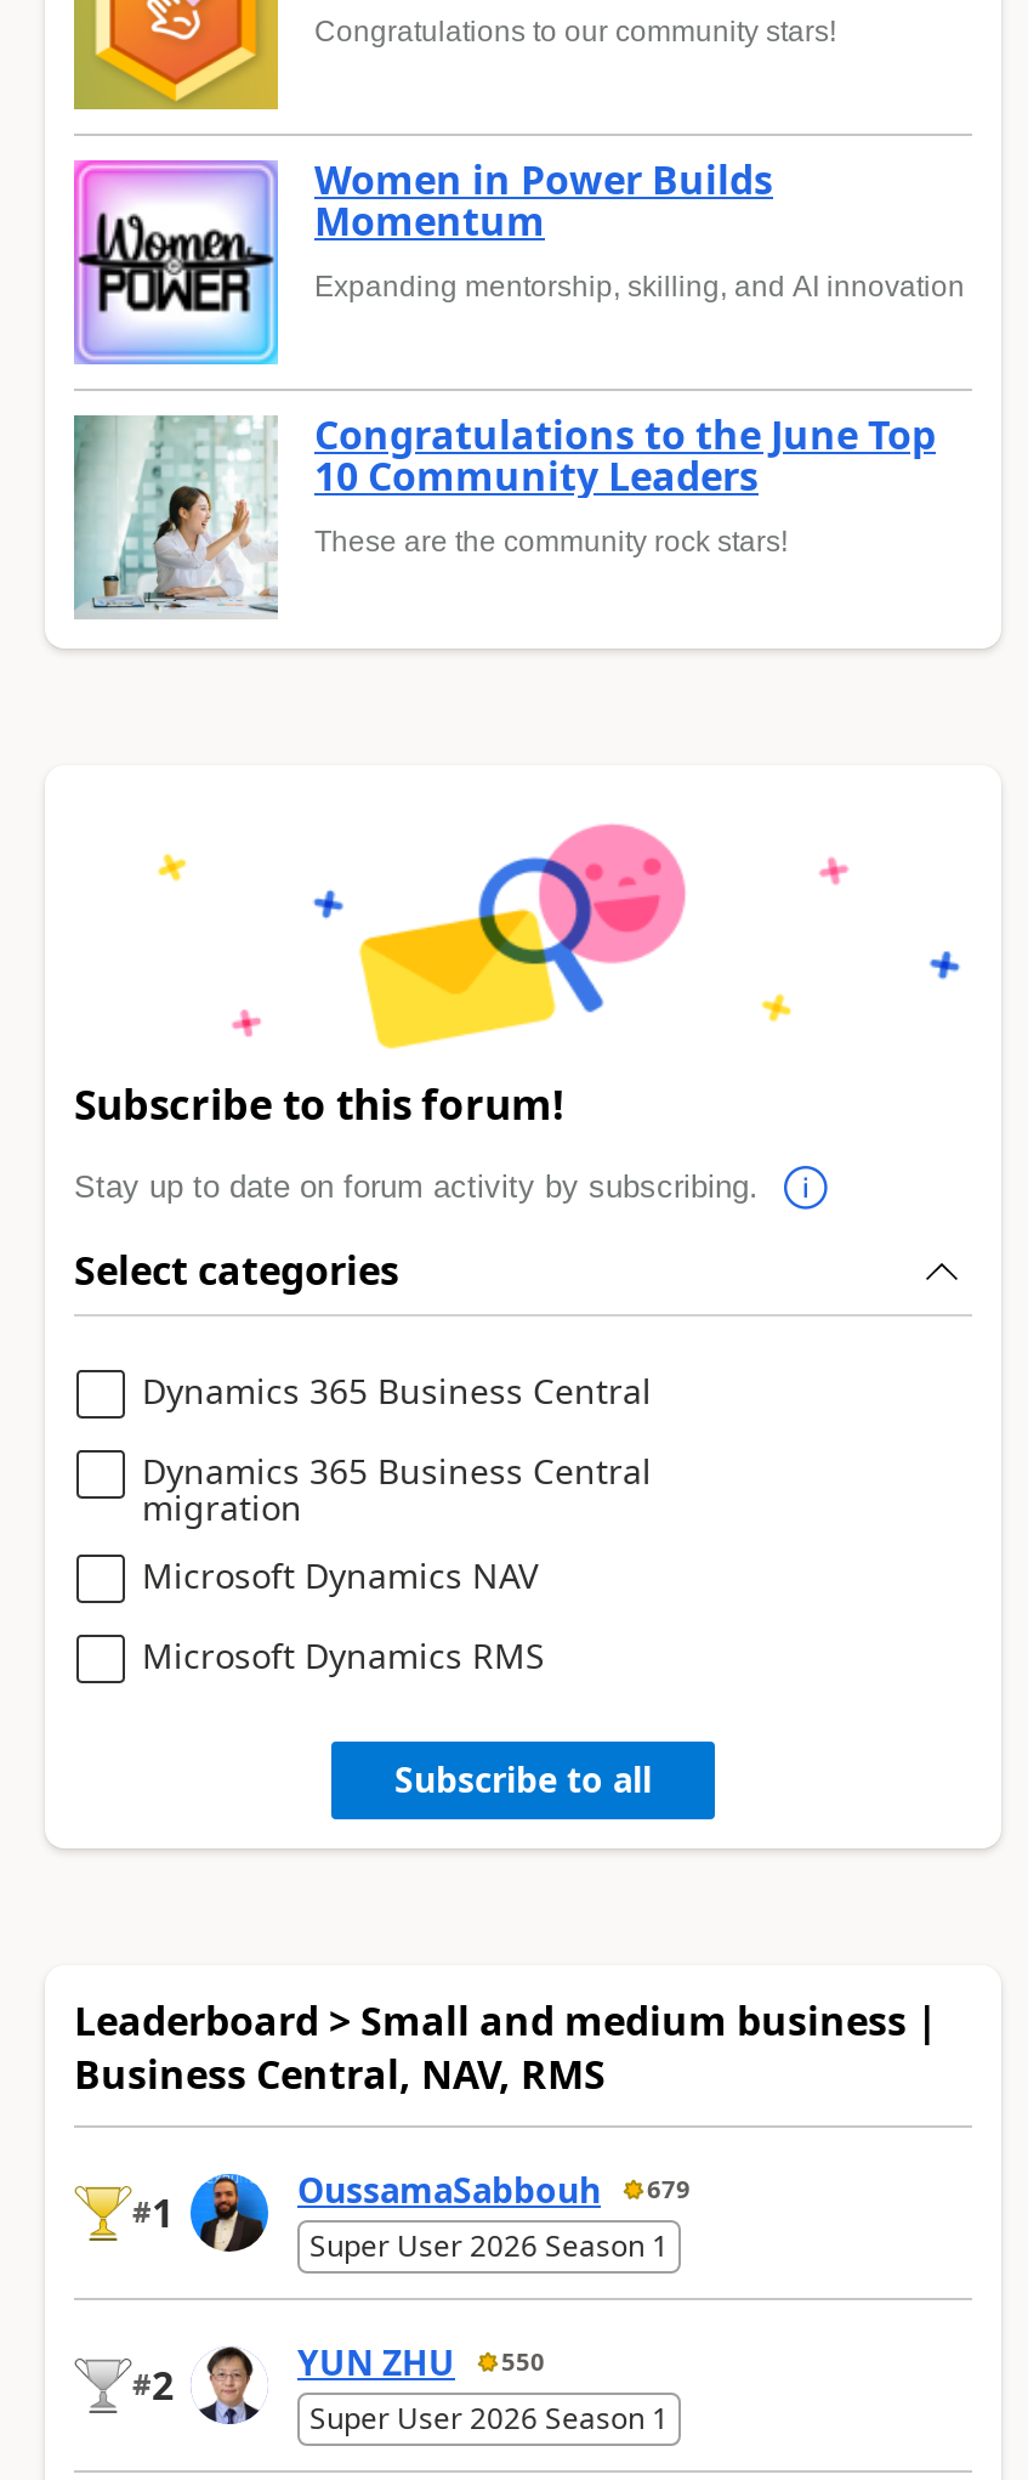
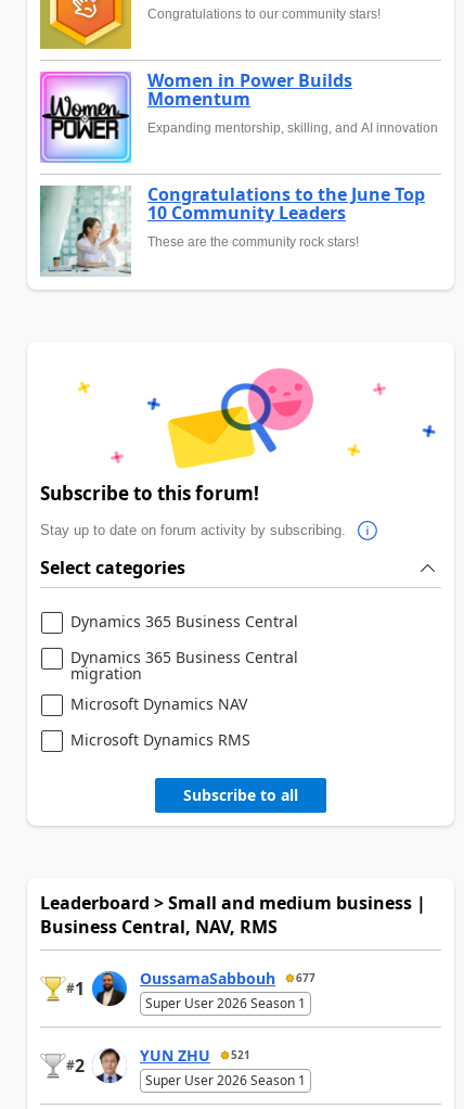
- OussamaSabbouh 679
+ OussamaSabbouh 677

- YUN ZHU 550
+ YUN ZHU 521
